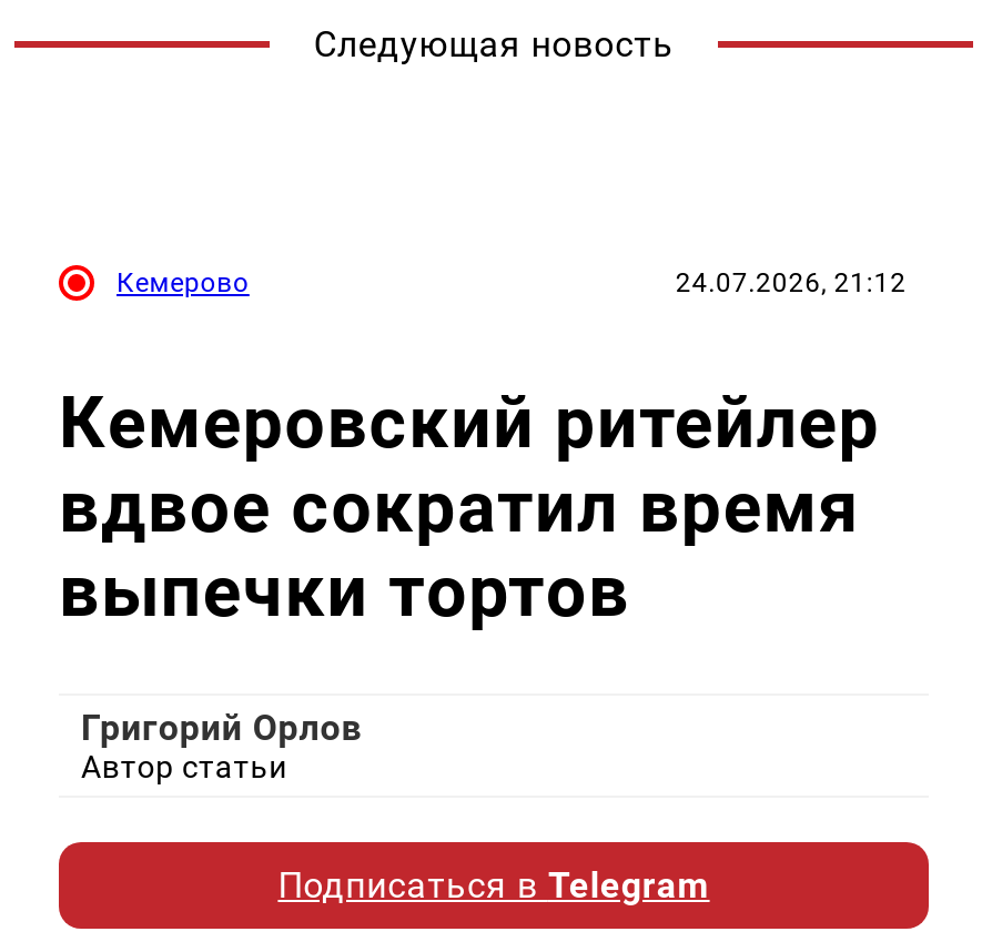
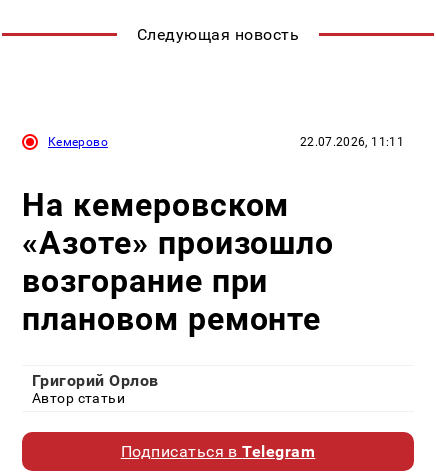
- 24.07.2026, 21:12
+ 22.07.2026, 11:11

- Кемеровский ритейлер
- вдвое сократил время
- выпечки тортов
+ На кемеровском
+ «Азоте» произошло
+ возгорание при
+ плановом ремонте
